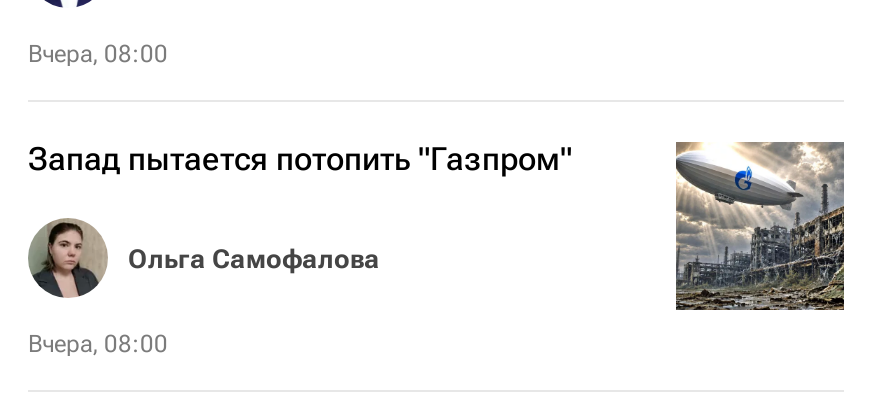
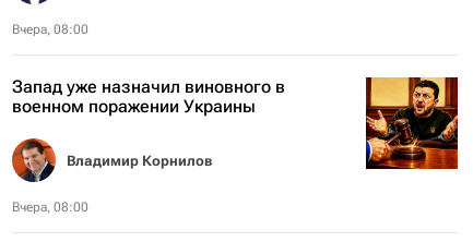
- Запад пытается потопить "Газпром"
+ Запад уже назначил виновного в
+ военном поражении Украины

- [image]
+ [image]

- [image]
- Ольга Самофалова
+ [image]
+ Владимир Корнилов
